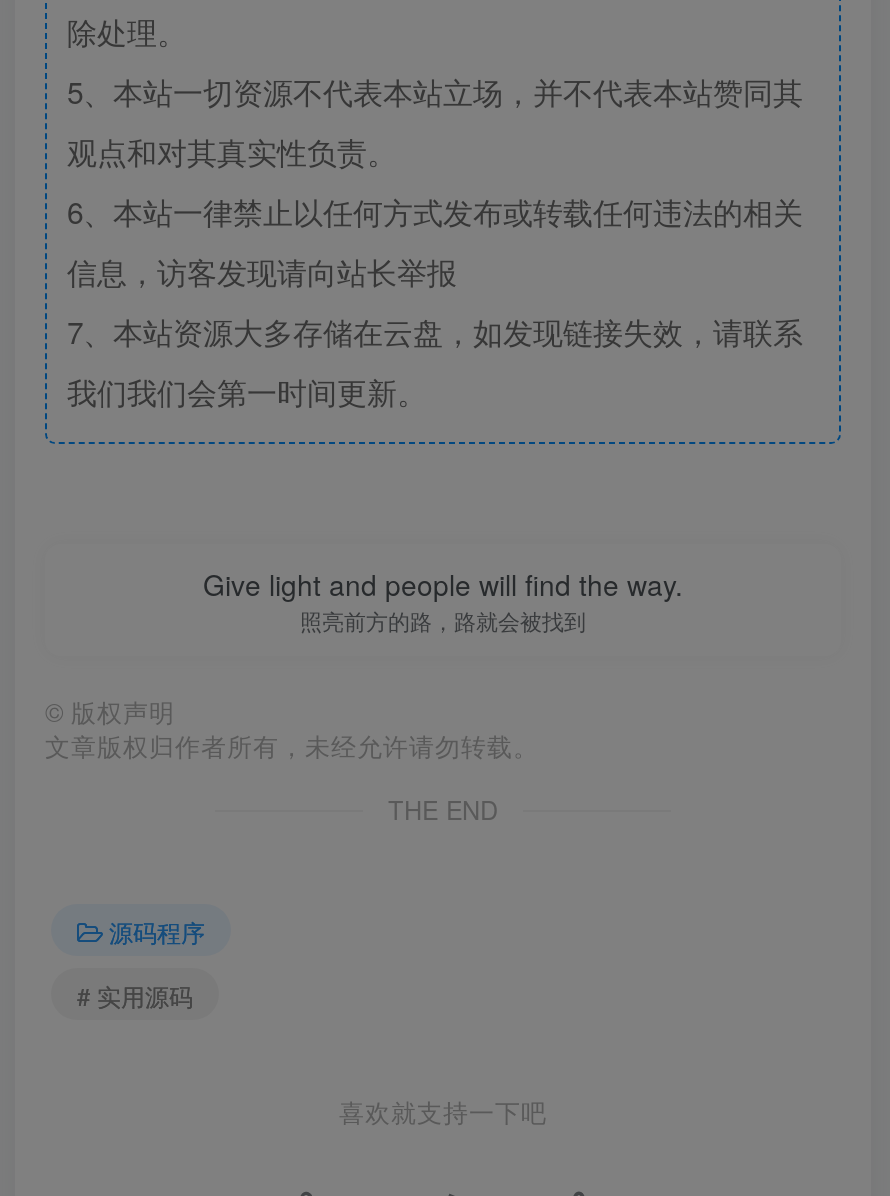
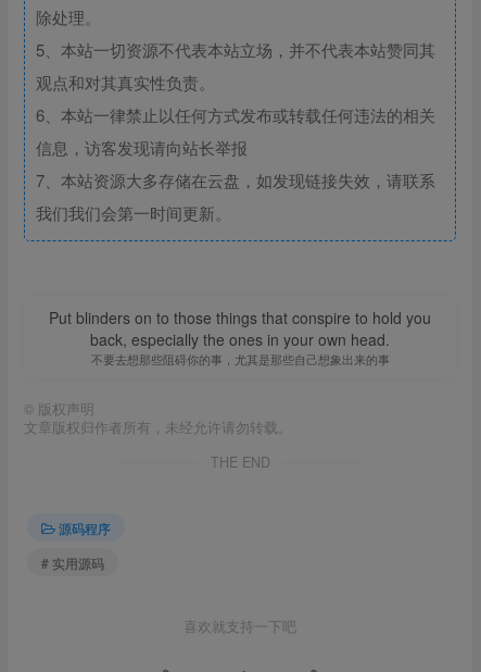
- Give light and people will find the way.
- 照亮前方的路，路就会被找到
+ Put blinders on to those things that conspire to hold you
+ back, especially the ones in your own head.
+ 不要去想那些阻碍你的事，尤其是那些自己想象出来的事
